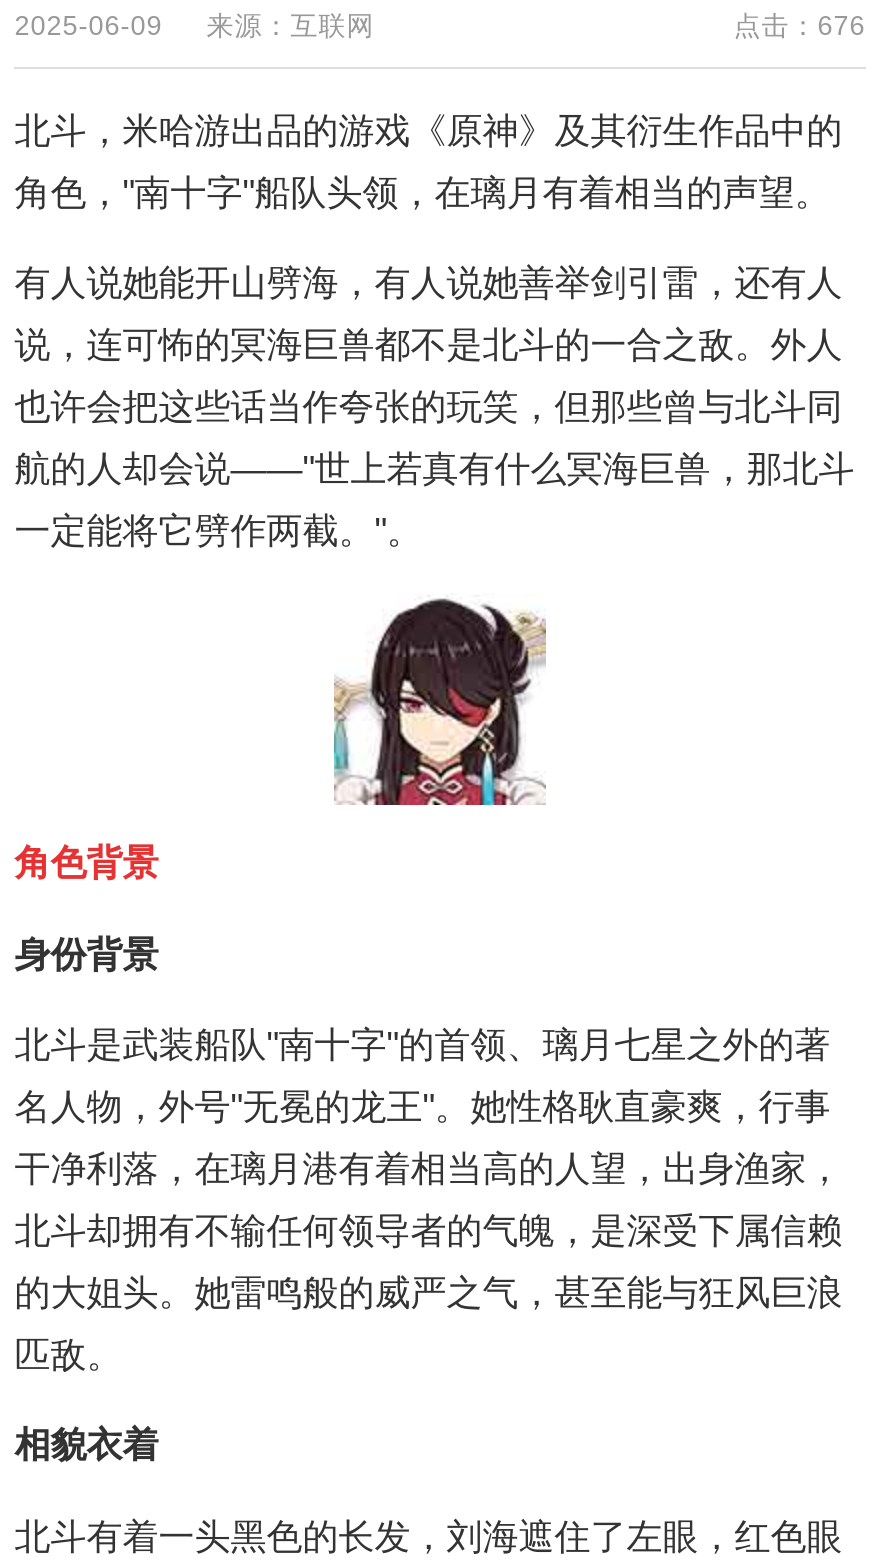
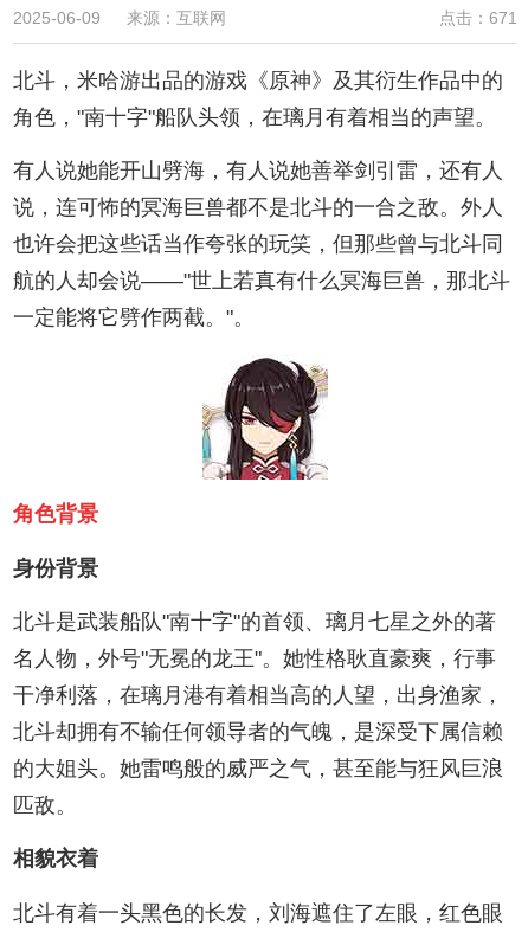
- 点击：676
+ 点击：671
